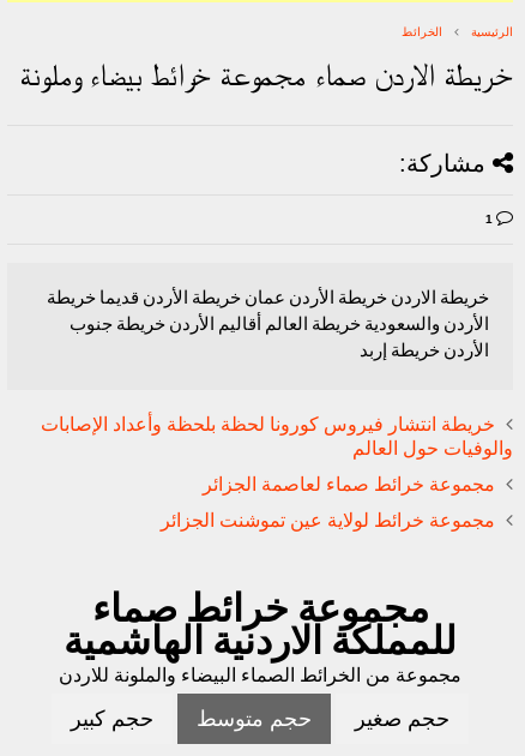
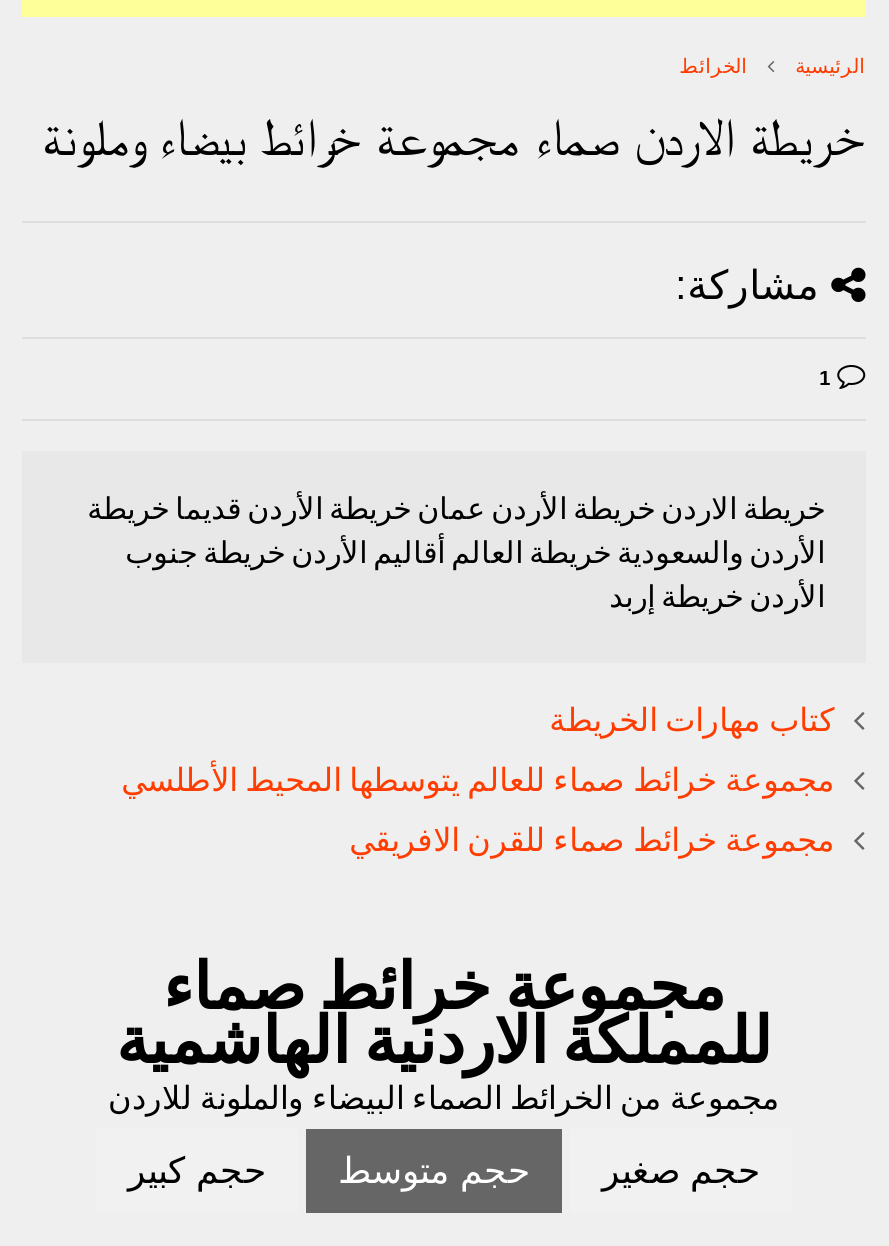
- خريطة انتشار فيروس كورونا لحظة بلحظة وأعداد الإصابات
- والوفيات حول العالم
+ كتاب مهارات الخريطة

- مجموعة خرائط صماء لعاصمة الجزائر
+ مجموعة خرائط صماء للعالم يتوسطها المحيط الأطلسي

- مجموعة خرائط لولاية عين تموشنت الجزائر
+ مجموعة خرائط صماء للقرن الافريقي
